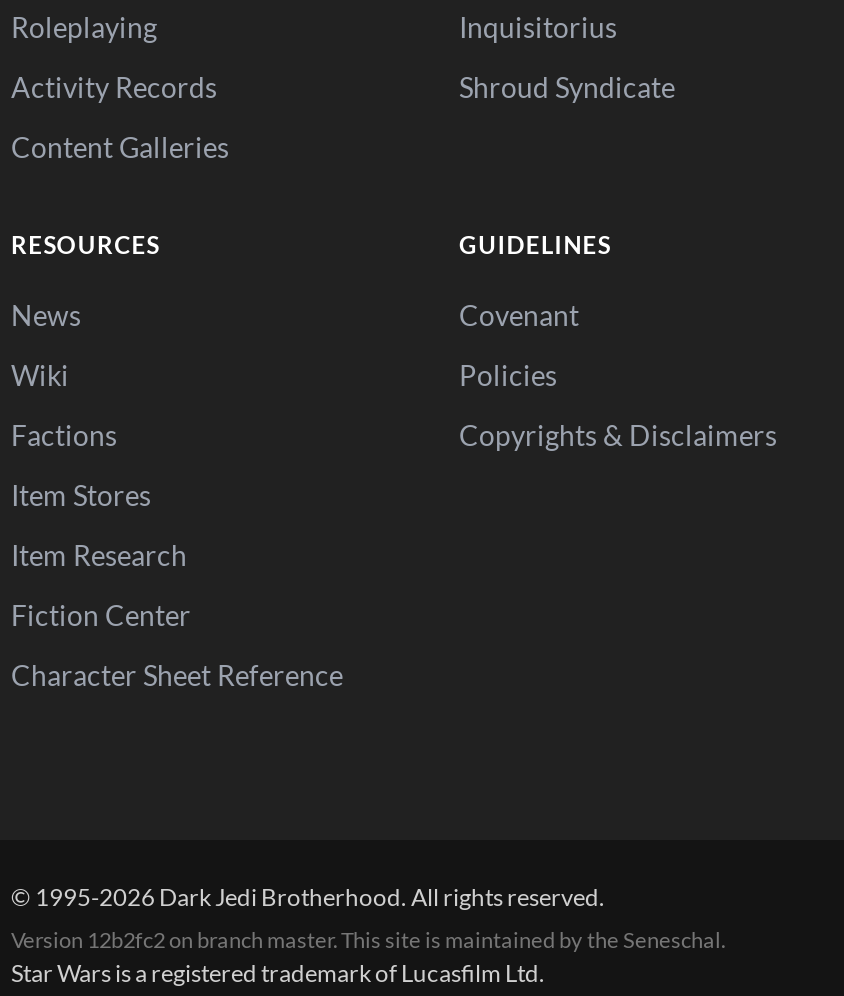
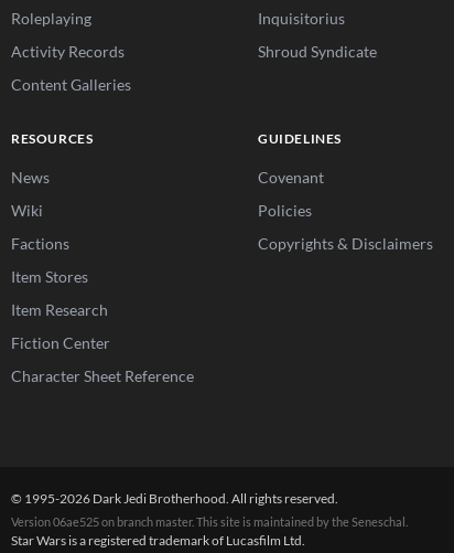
- Version 12b2fc2 on branch master. This site is maintained by the Seneschal.
+ Version 06ae525 on branch master. This site is maintained by the Seneschal.
